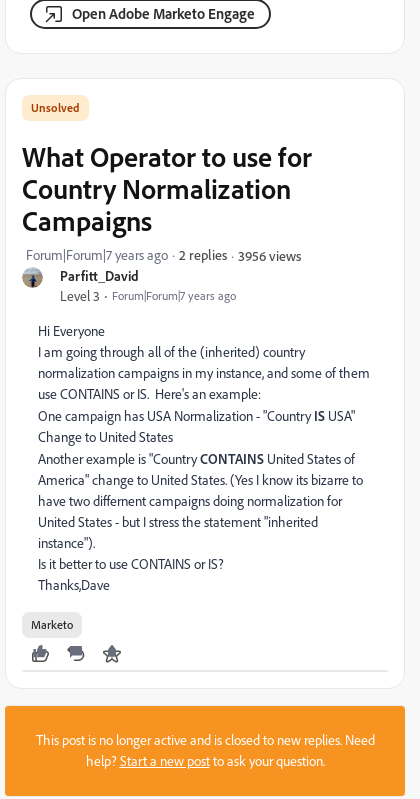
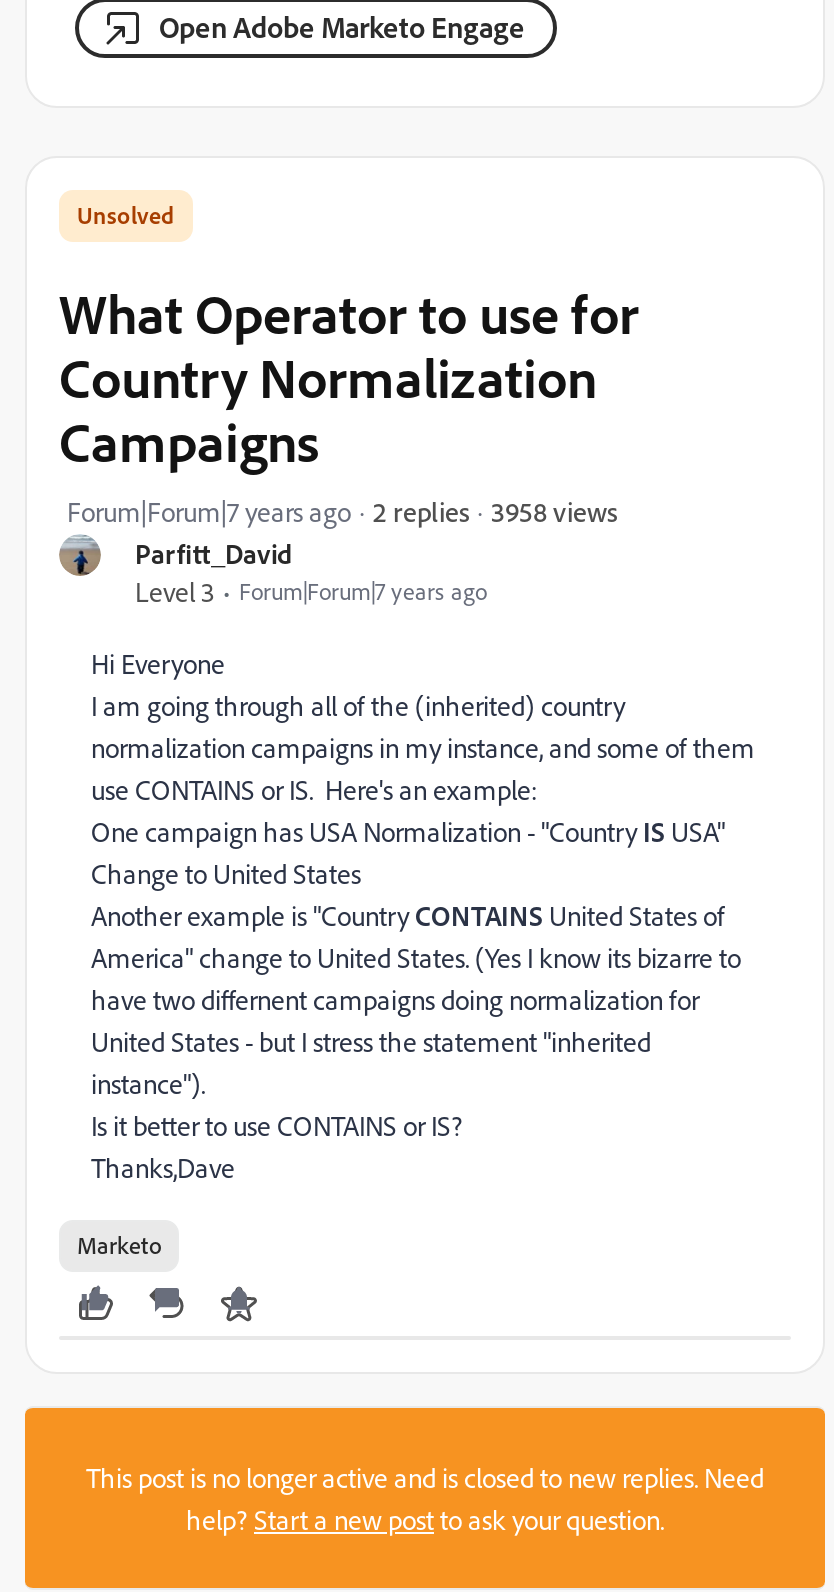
- 3956 views
+ 3958 views
